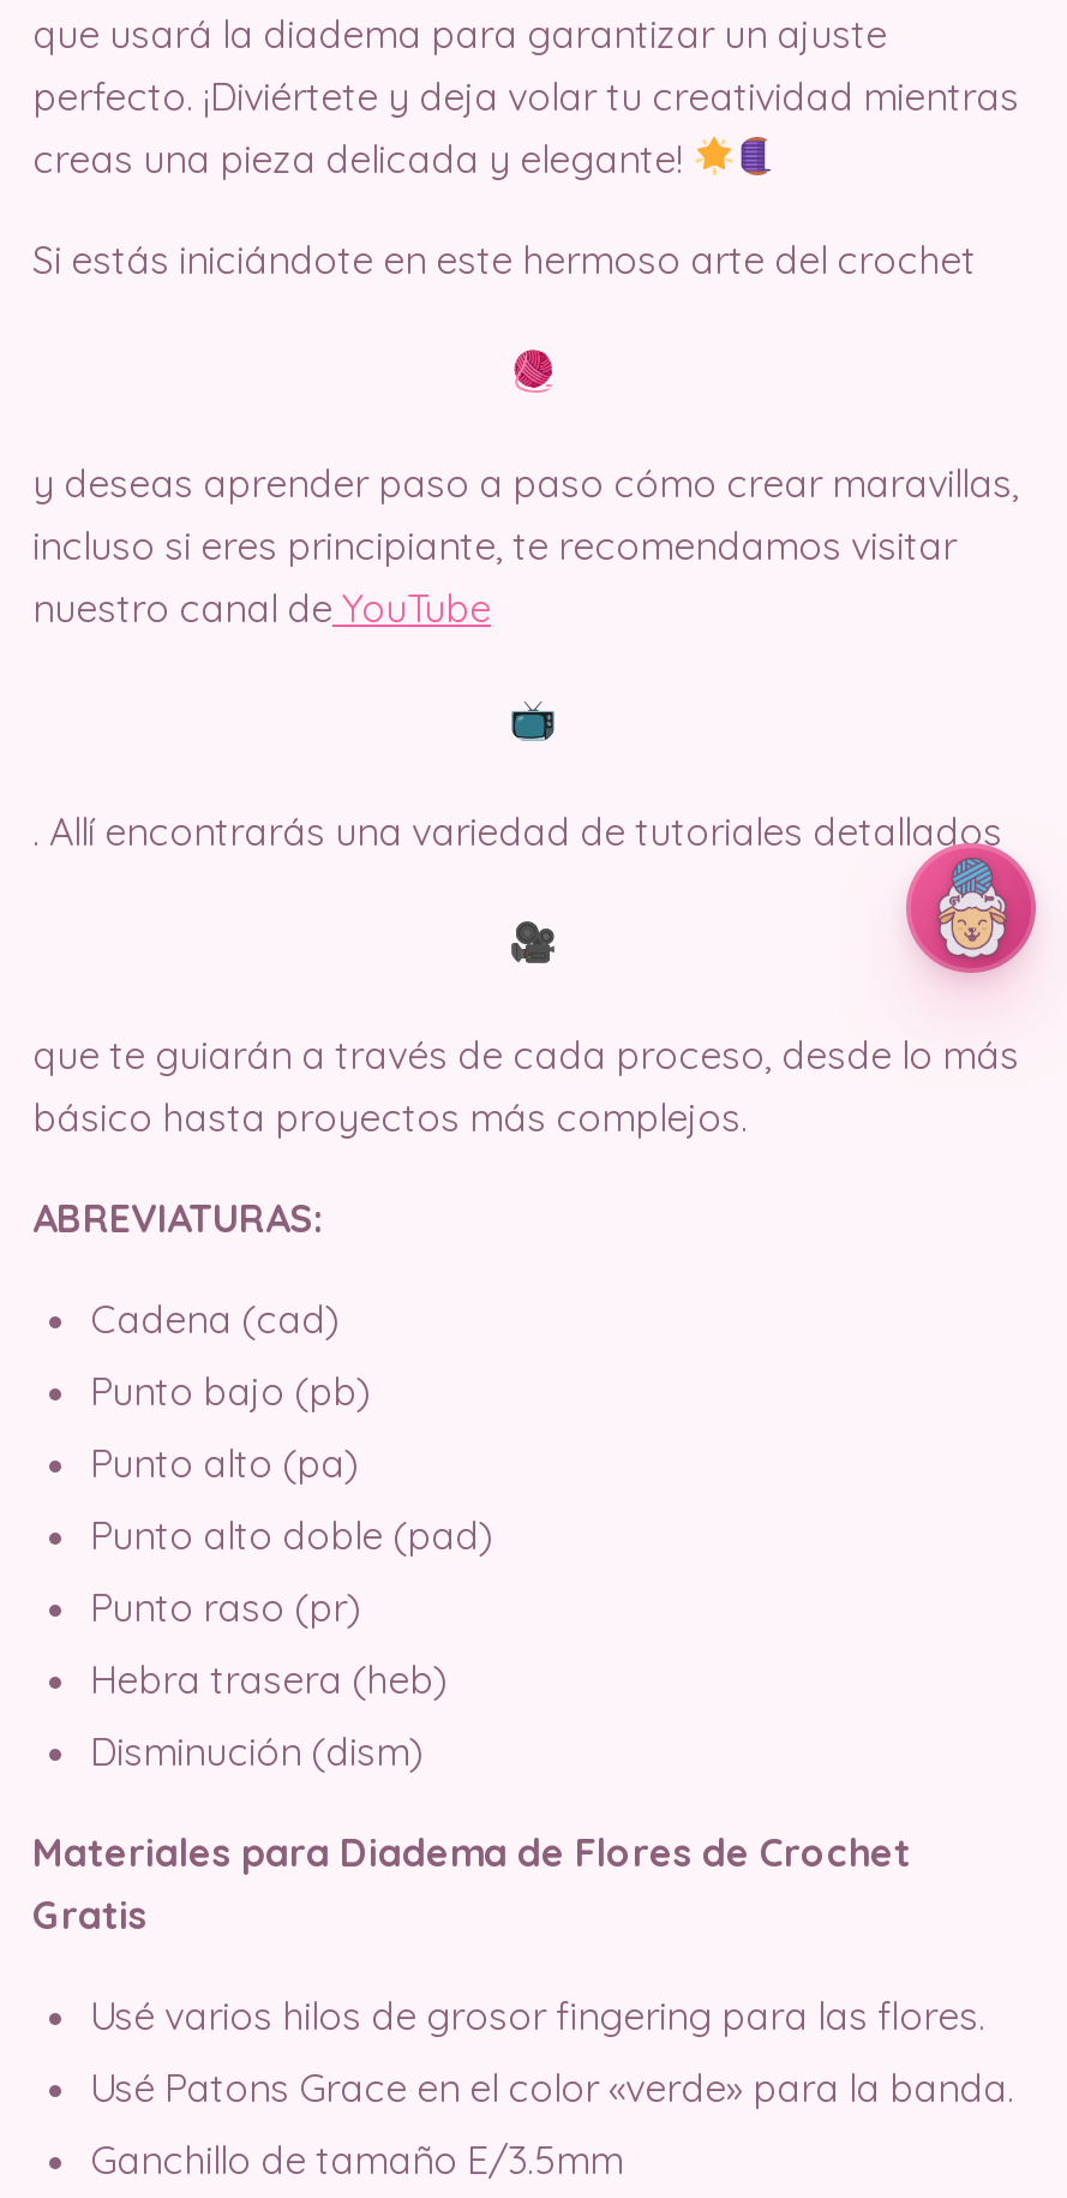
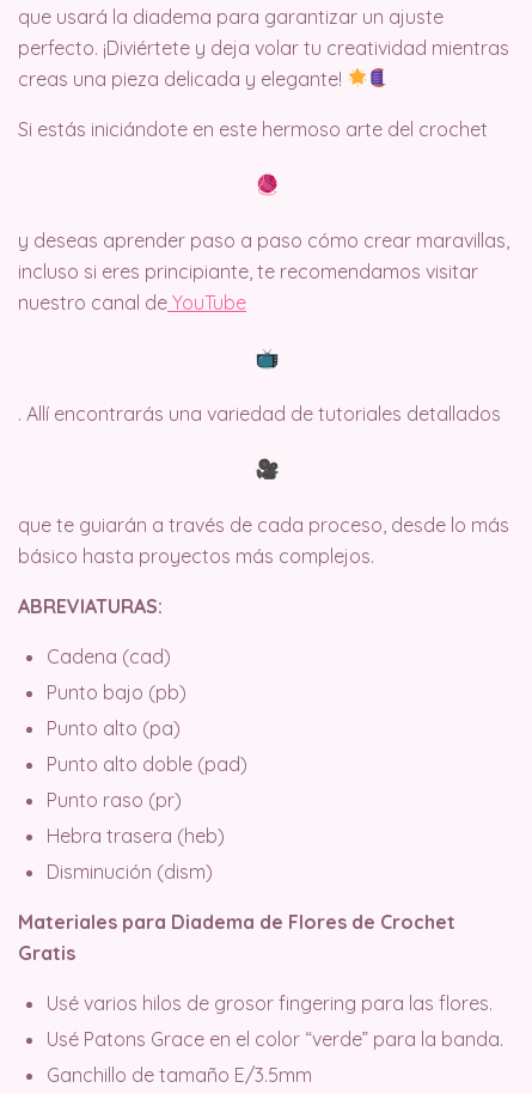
- [image]

- Usé Patons Grace en el color «verde» para la banda.
+ Usé Patons Grace en el color “verde” para la banda.
